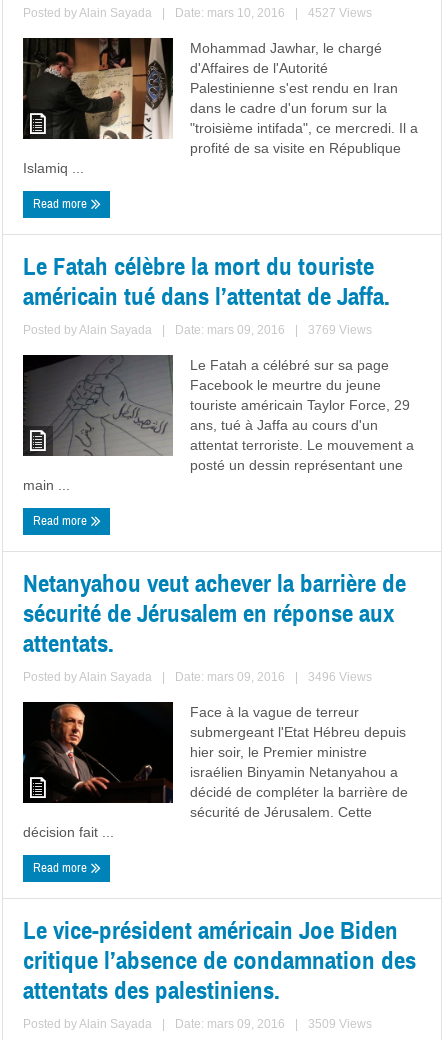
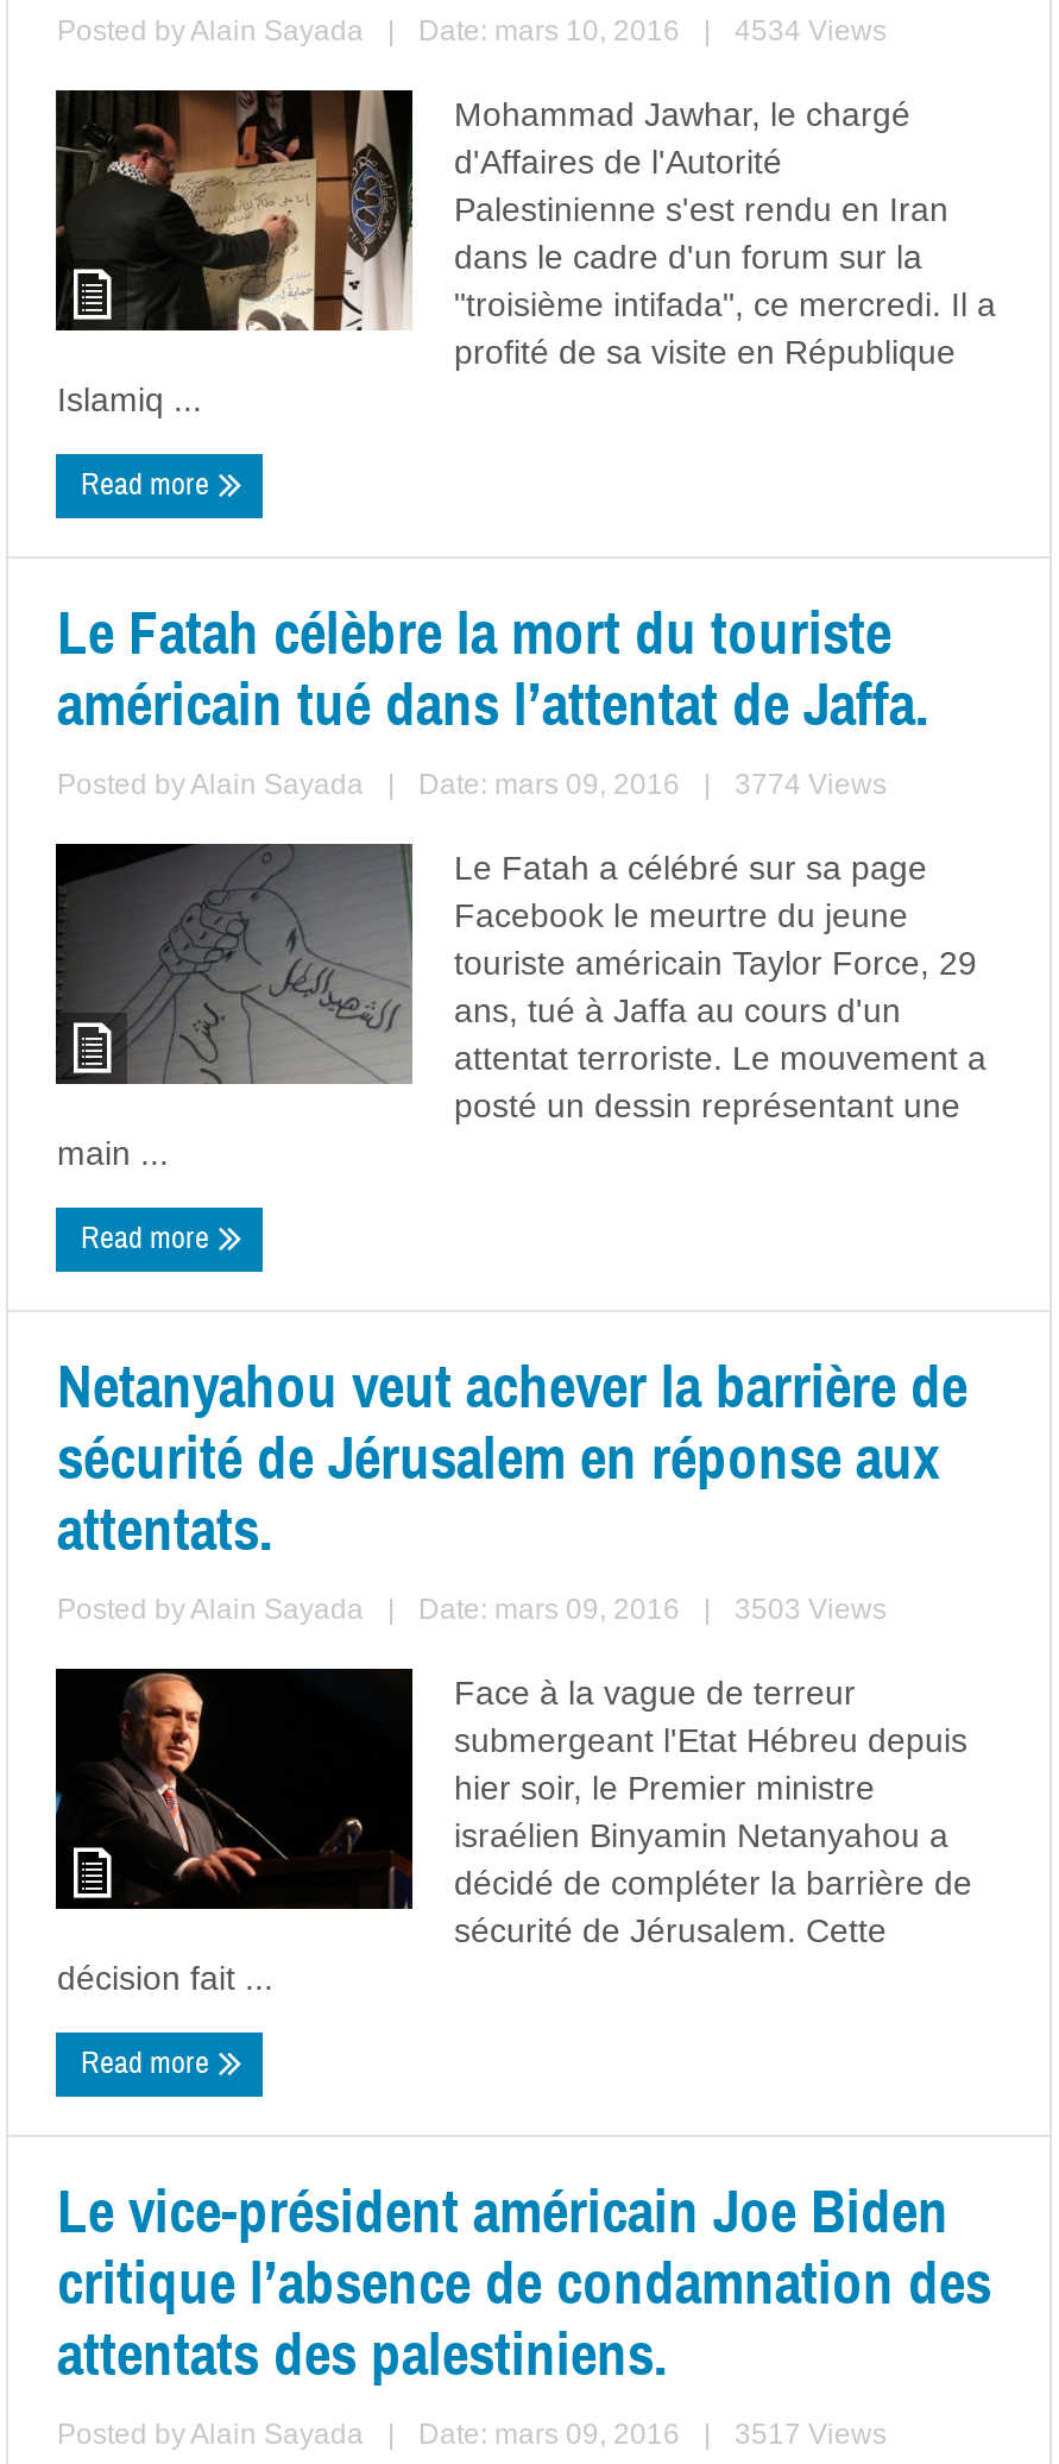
- 4527 Views
+ 4534 Views

- 3769 Views
+ 3774 Views

- 3496 Views
+ 3503 Views

- 3509 Views
+ 3517 Views
